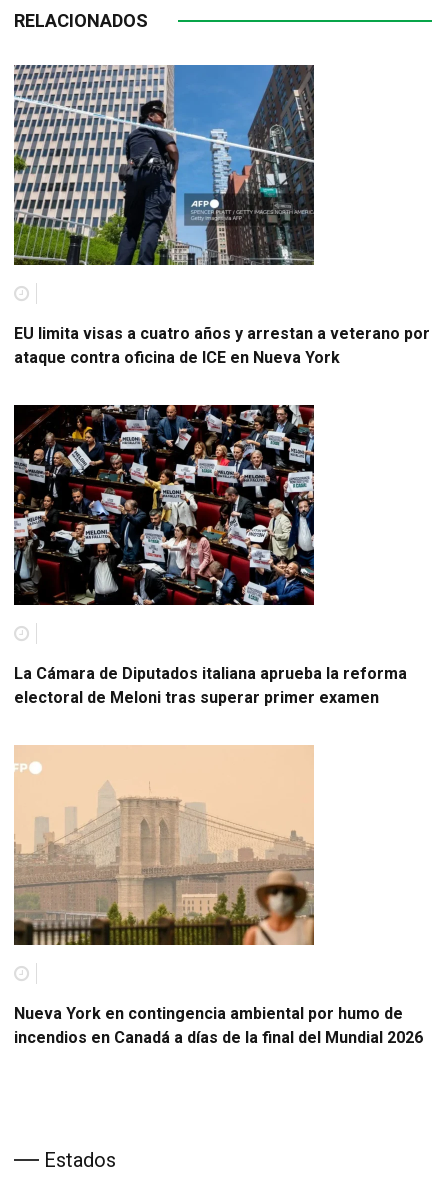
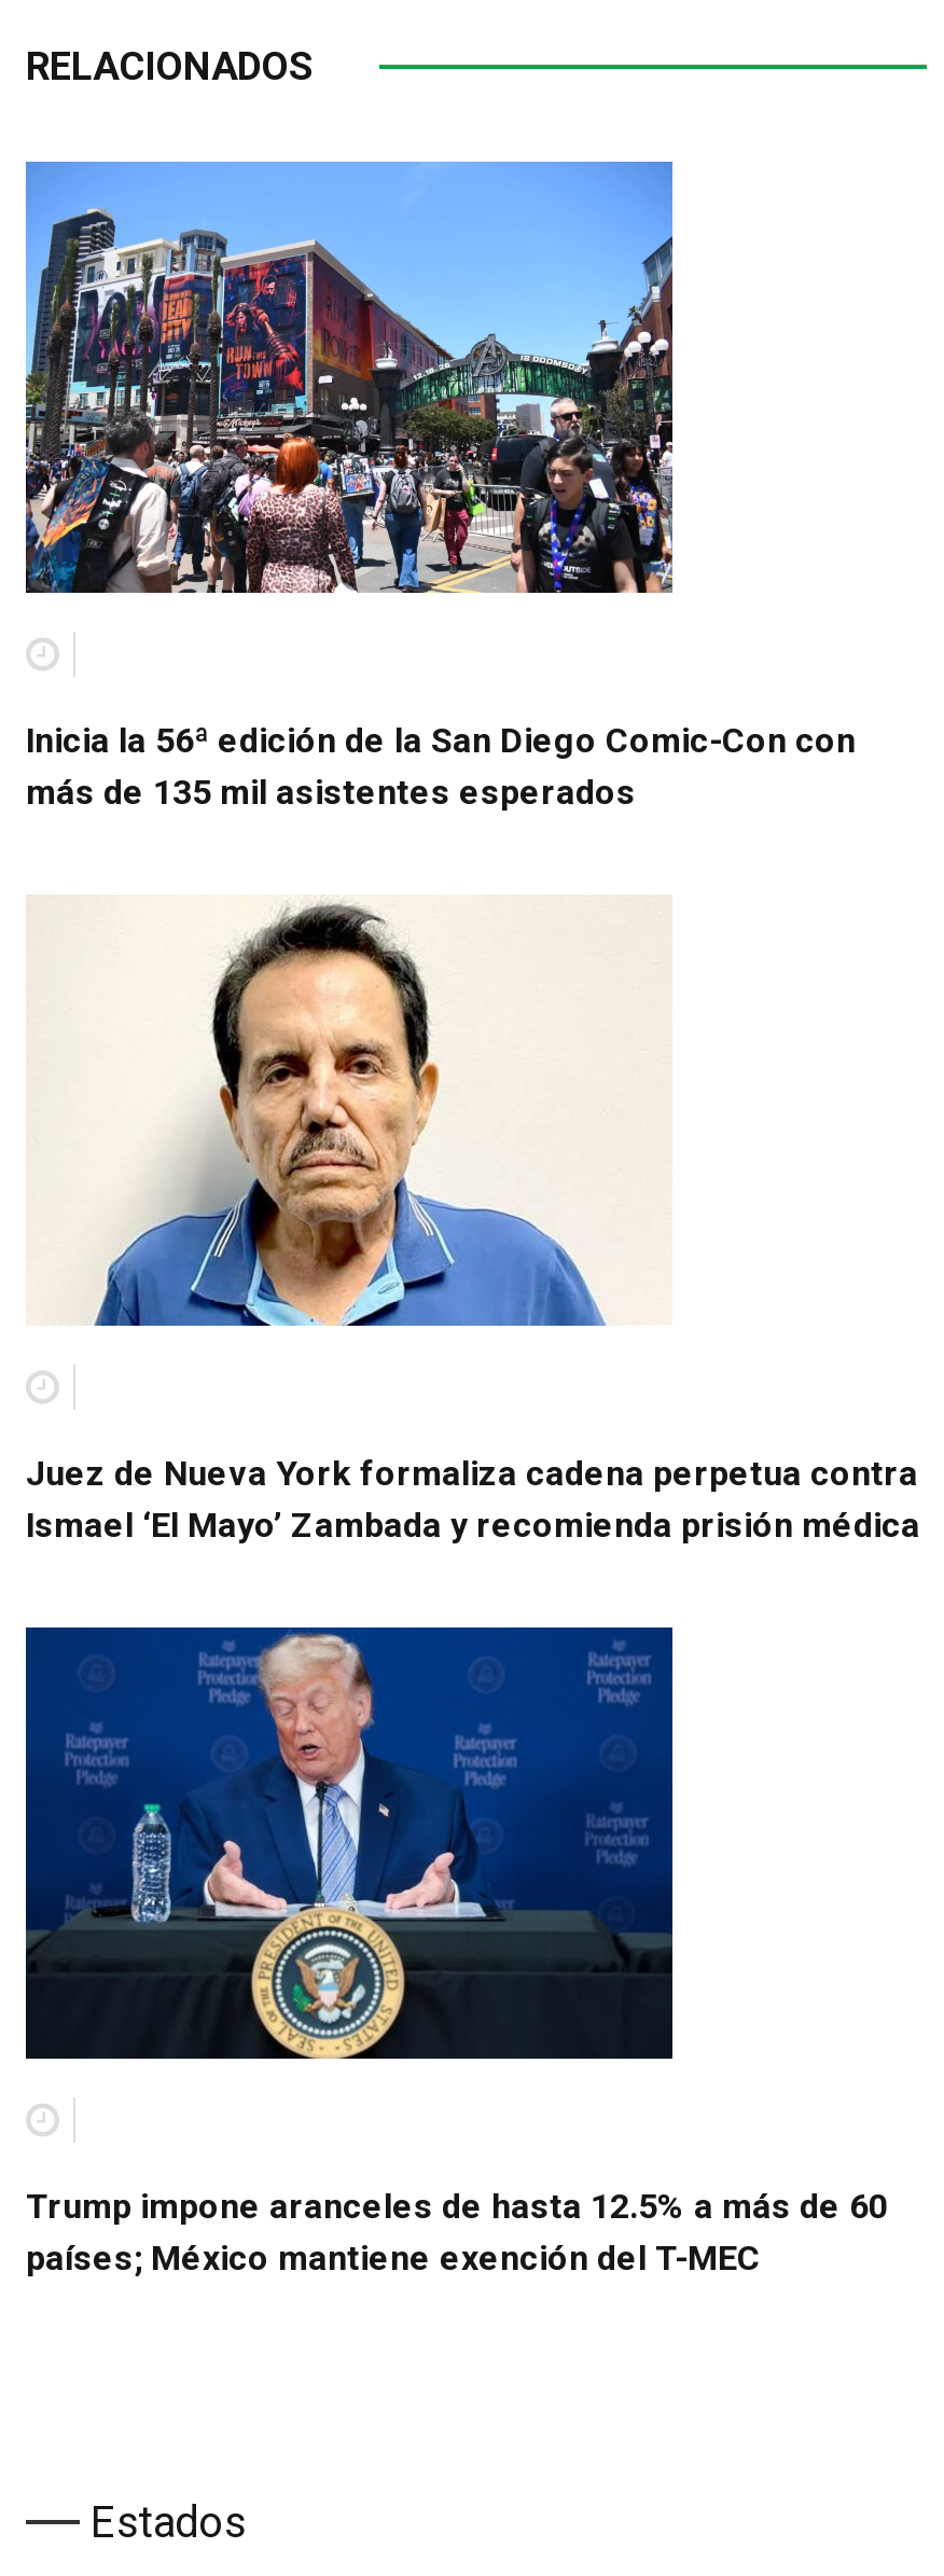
- [image]
+ [image]

- EU limita visas a cuatro años y arrestan a veterano por
- ataque contra oficina de ICE en Nueva York
+ Inicia la 56ª edición de la San Diego Comic-Con con
+ más de 135 mil asistentes esperados

- [image]
+ [image]

- La Cámara de Diputados italiana aprueba la reforma
- electoral de Meloni tras superar primer examen
+ Juez de Nueva York formaliza cadena perpetua contra
+ Ismael ‘El Mayo’ Zambada y recomienda prisión médica

- [image]
+ [image]

- Nueva York en contingencia ambiental por humo de
- incendios en Canadá a días de la final del Mundial 2026
+ Trump impone aranceles de hasta 12.5% a más de 60
+ países; México mantiene exención del T-MEC
